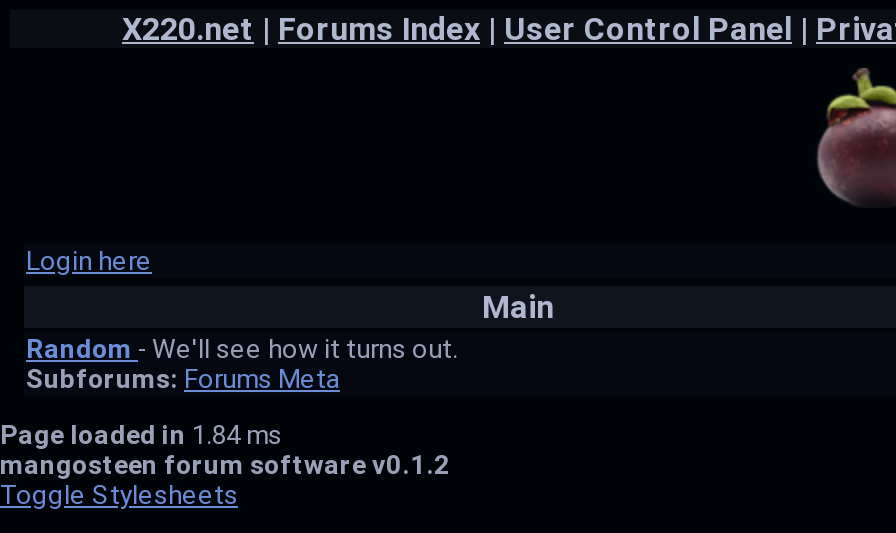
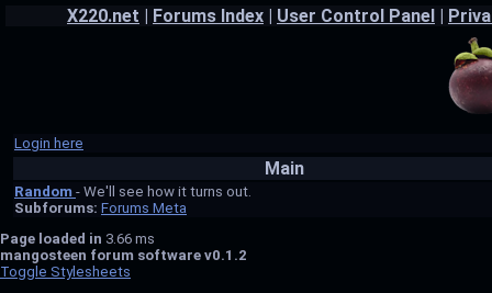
- Page loaded in 1.84 ms
+ Page loaded in 3.66 ms
